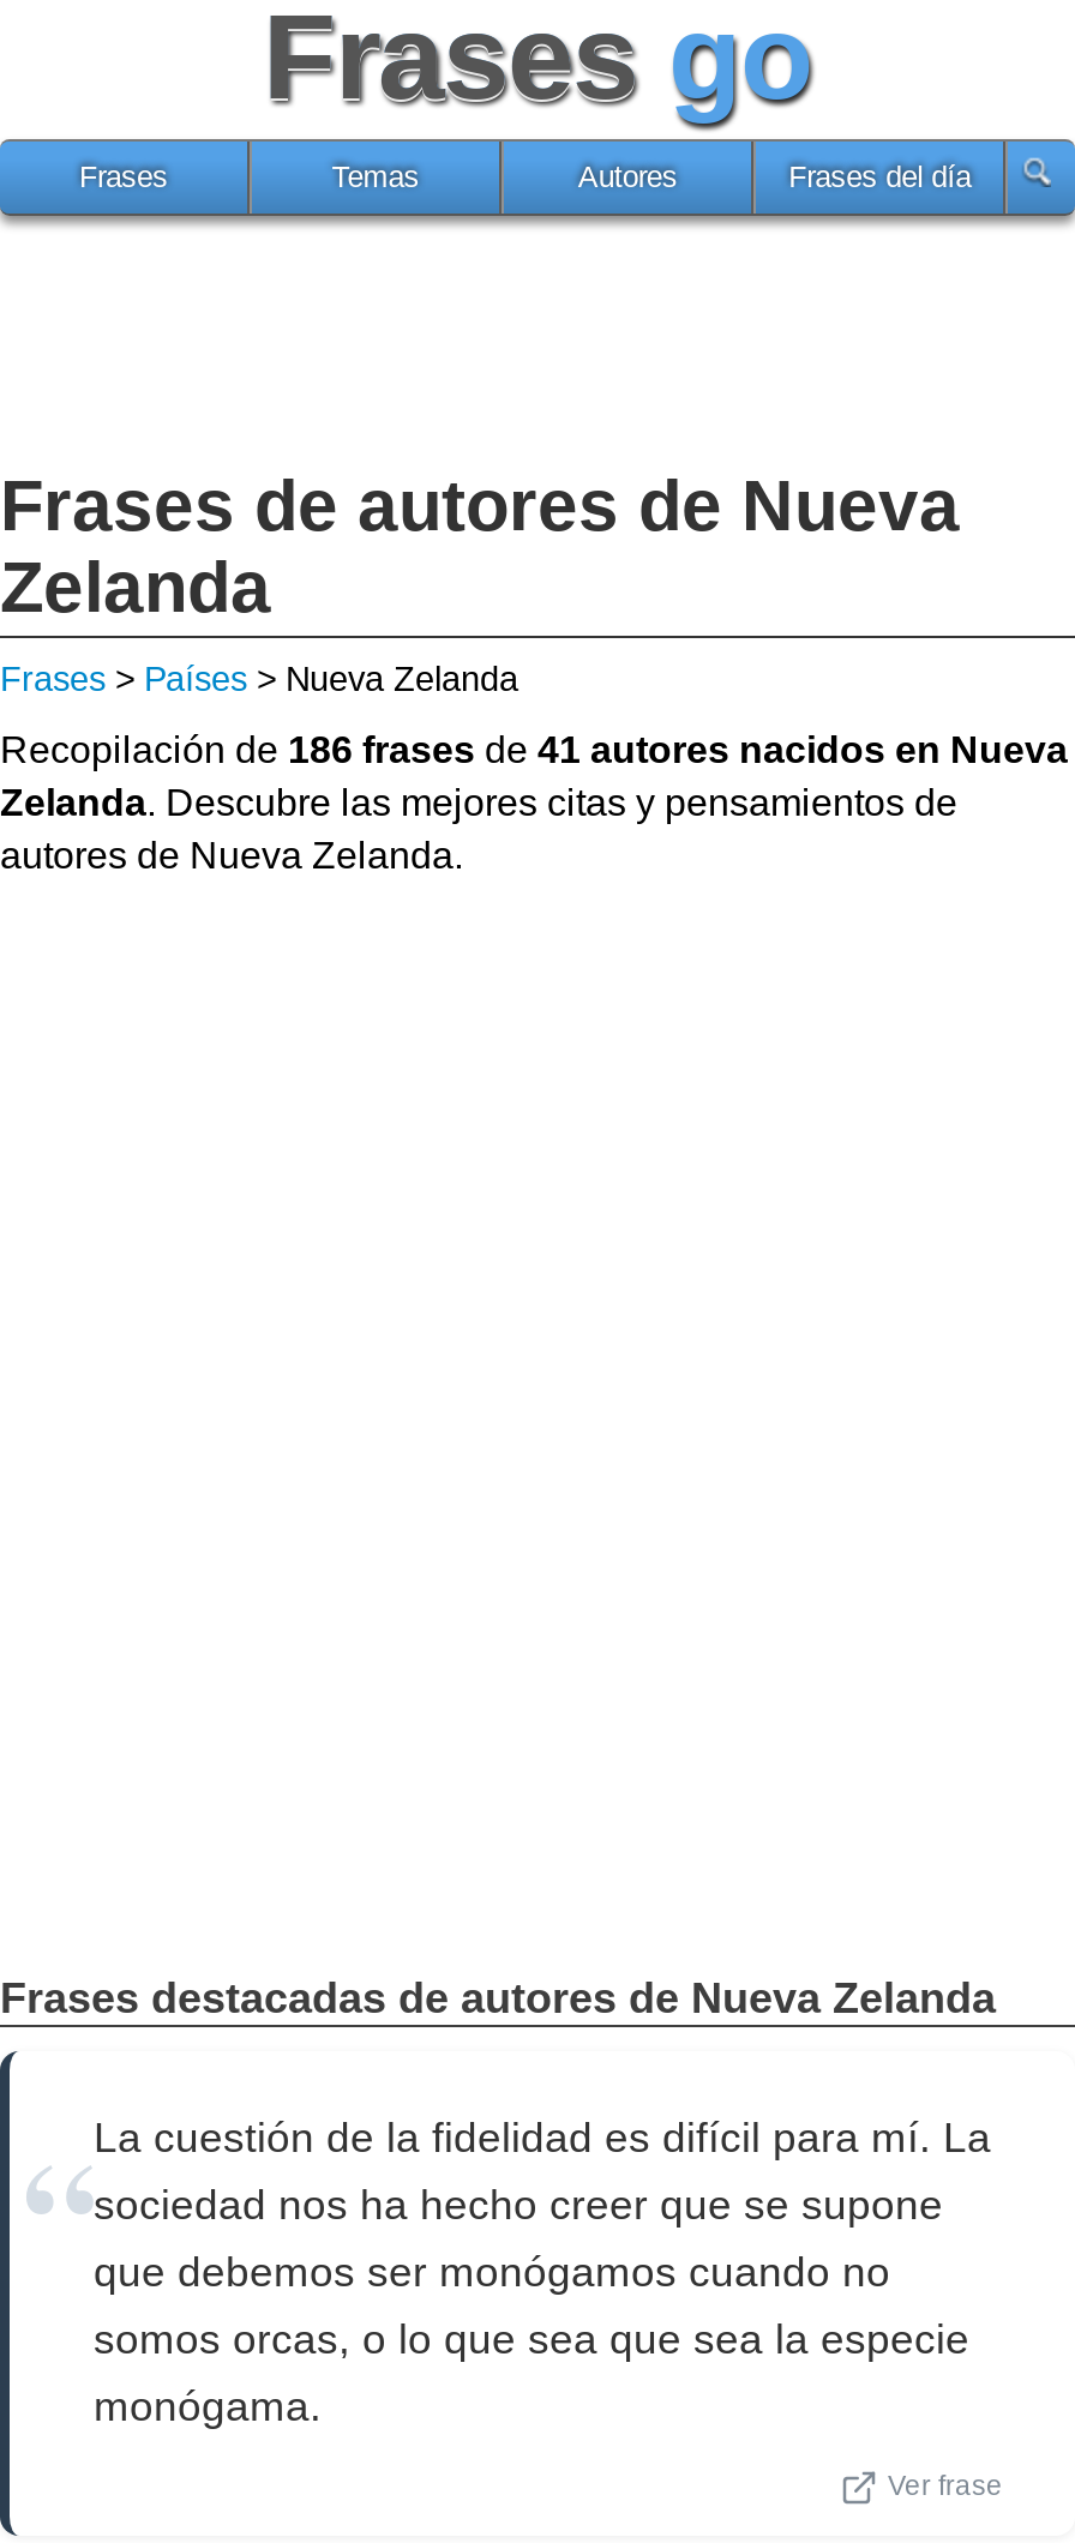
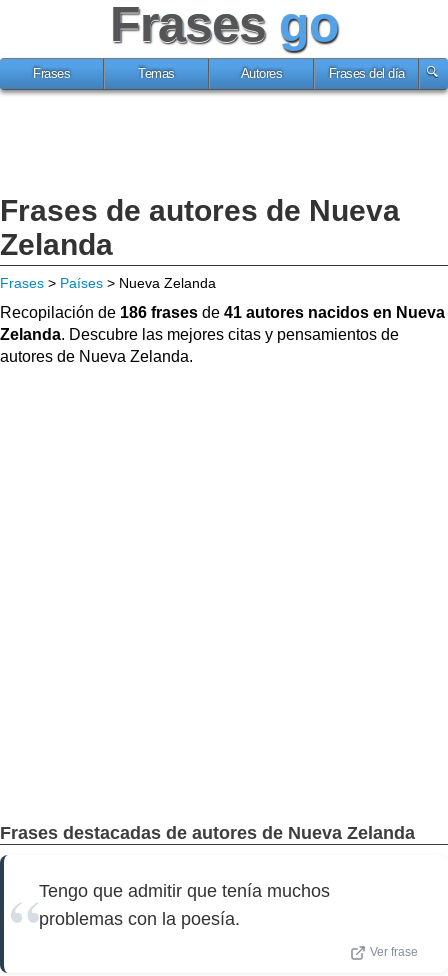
- La cuestión de la fidelidad es difícil para mí. La
- sociedad nos ha hecho creer que se supone
- que debemos ser monógamos cuando no
- somos orcas, o lo que sea que sea la especie
- monógama.
+ Tengo que admitir que tenía muchos
+ problemas con la poesía.
